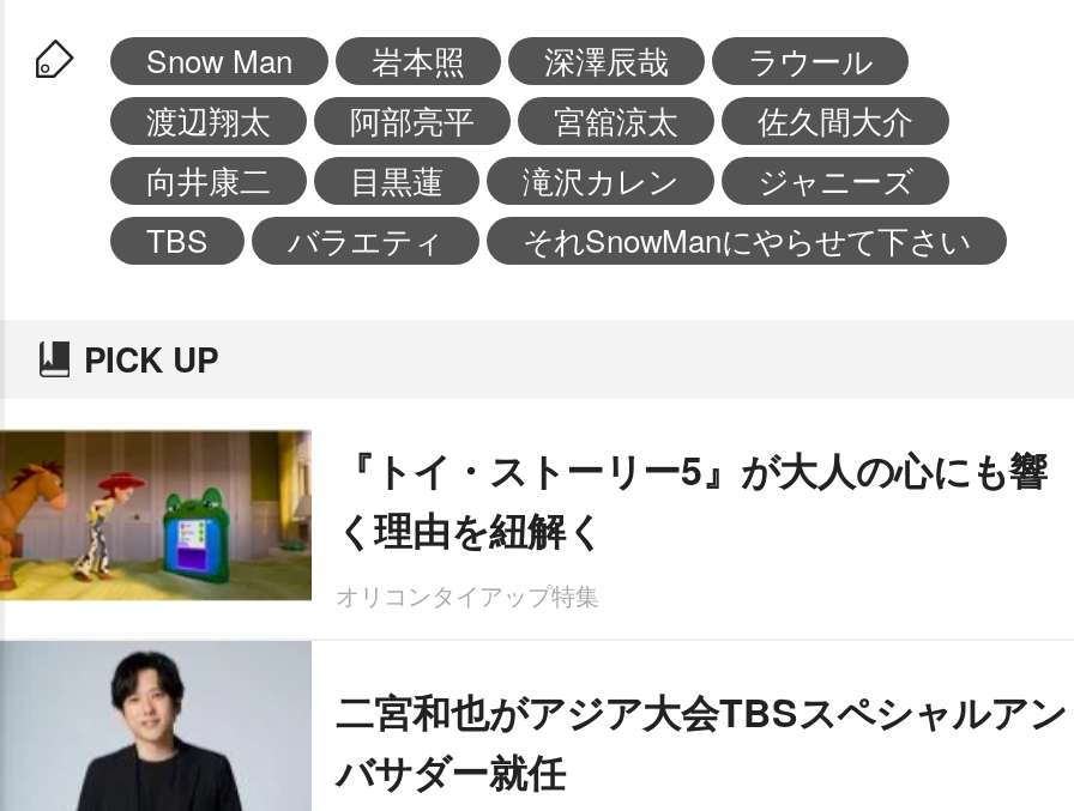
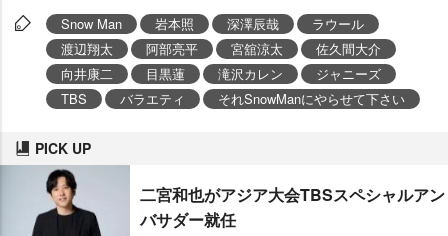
- [image]
- 『トイ・ストーリー5』が大人の心にも響
- く理由を紐解く
- オリコンタイアップ特集
